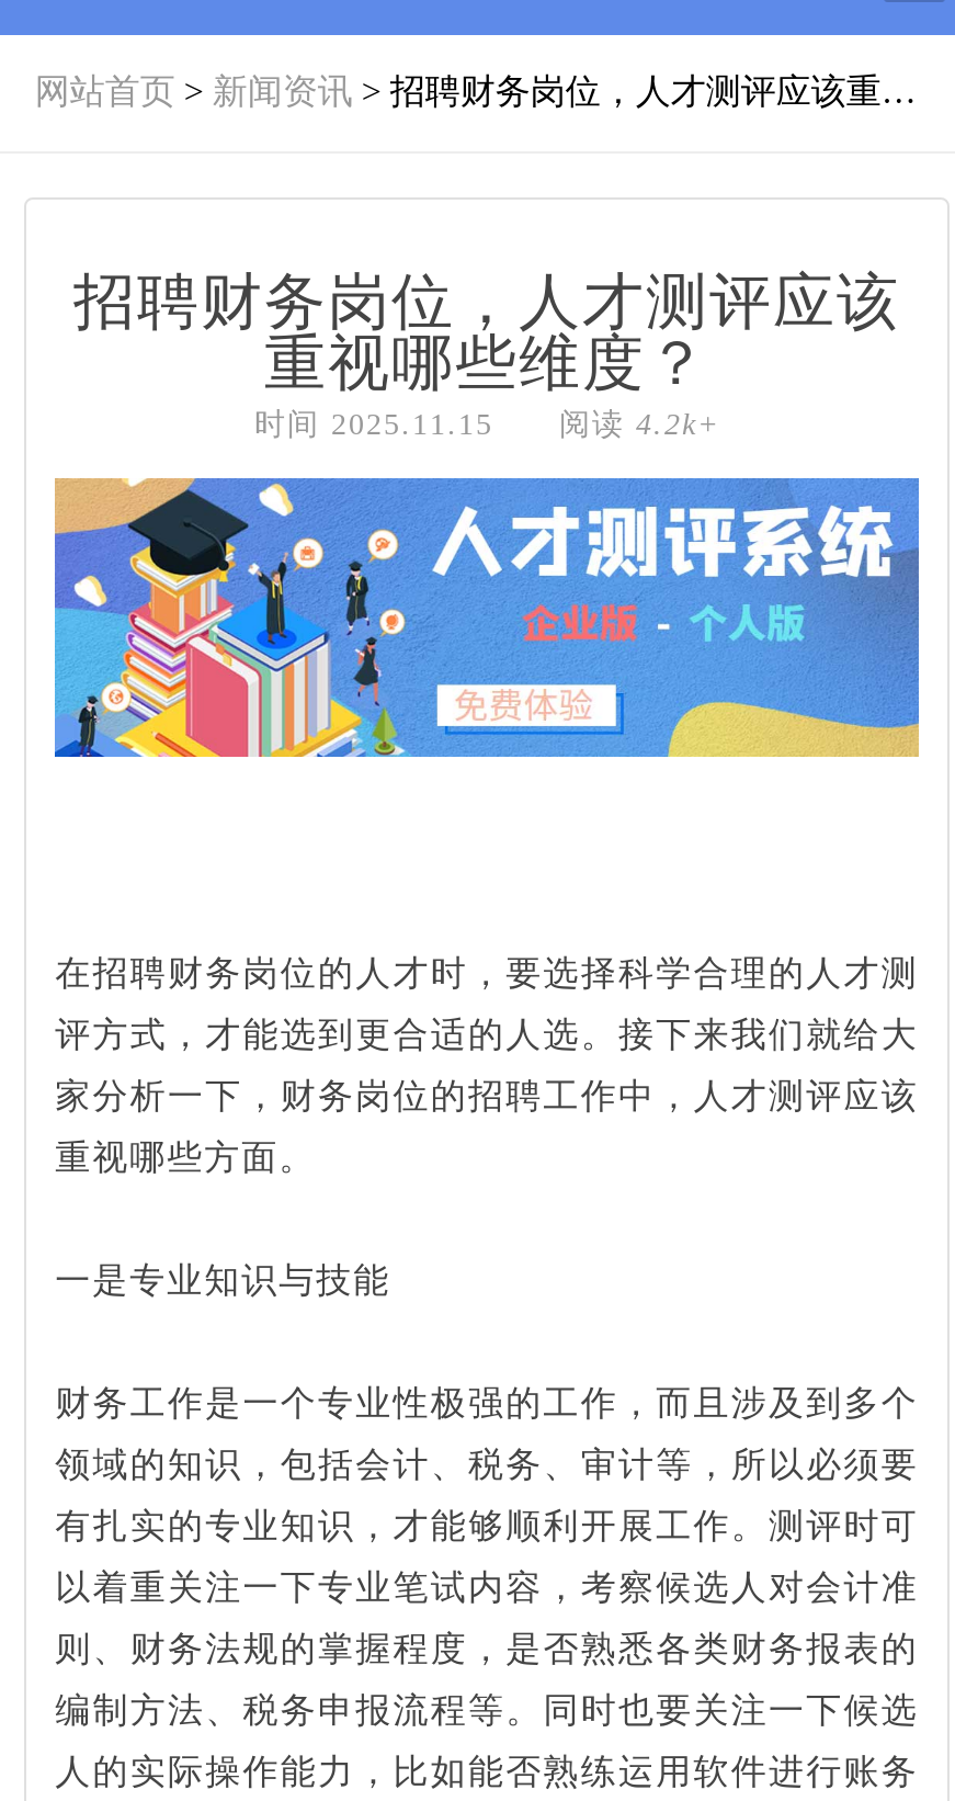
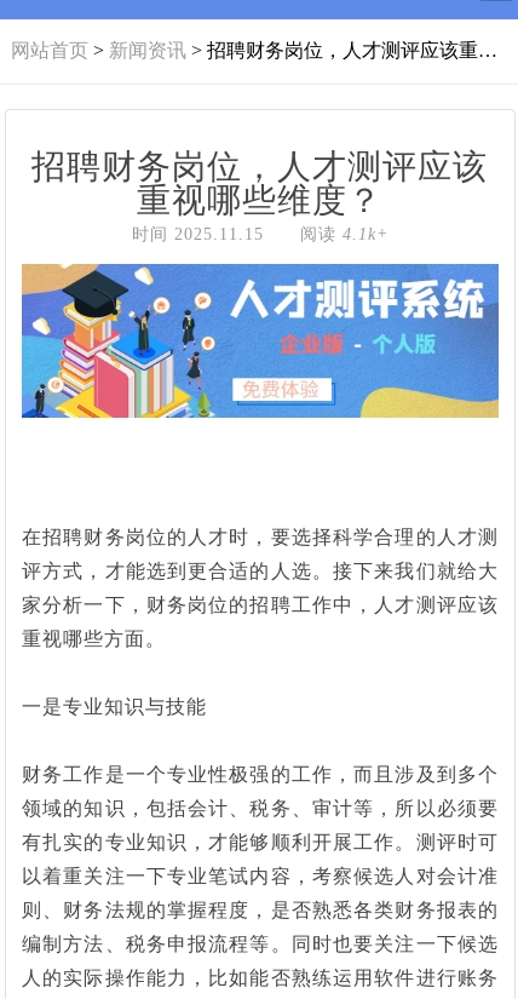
- 时间 2025.11.15 阅读4.2k+
+ 时间 2025.11.15 阅读4.1k+
